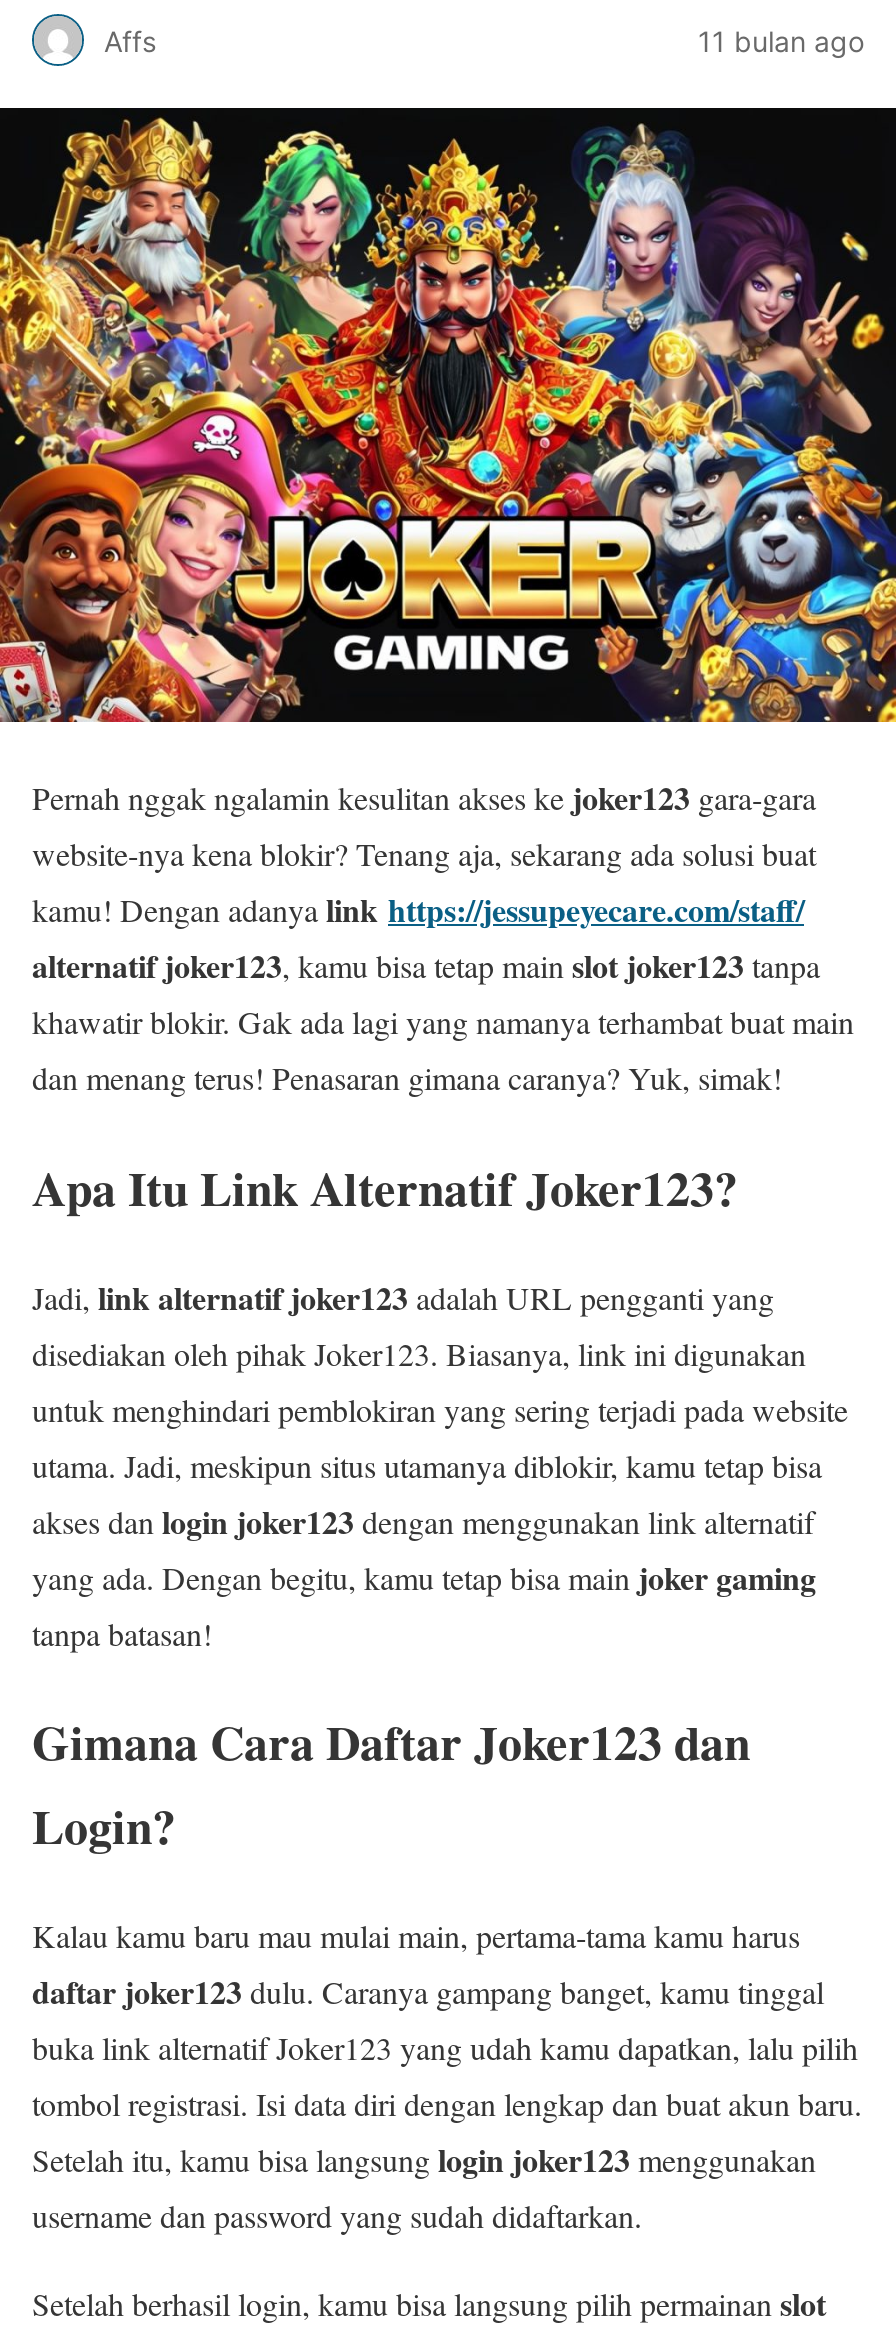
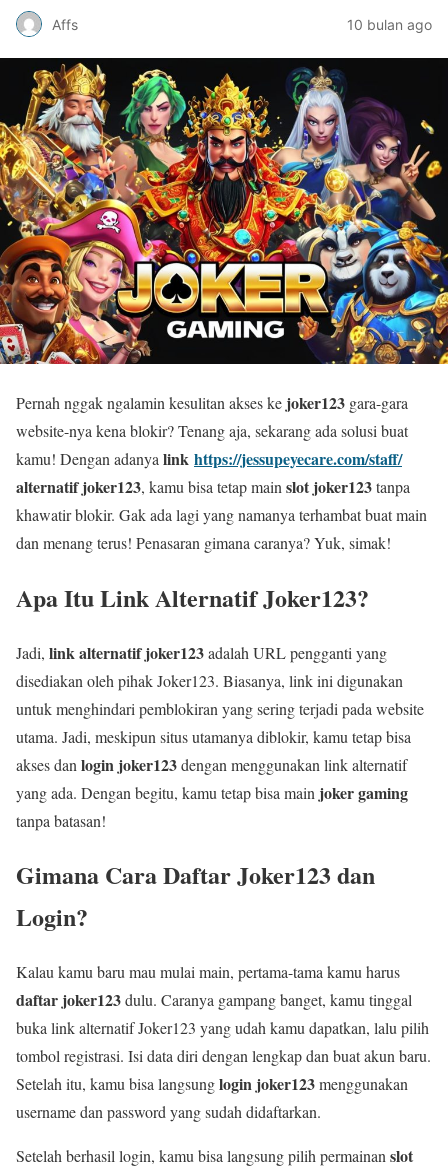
- 11 bulan ago
+ 10 bulan ago
